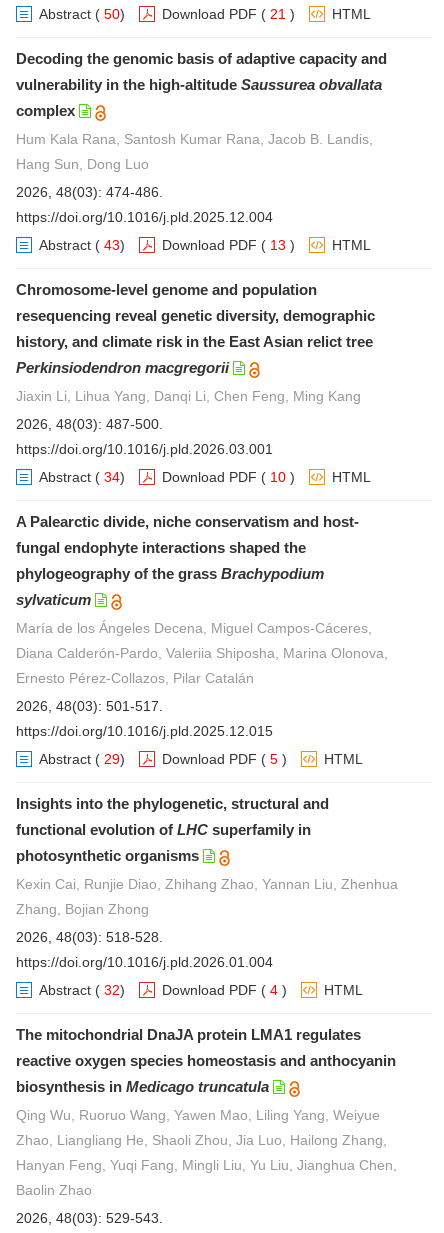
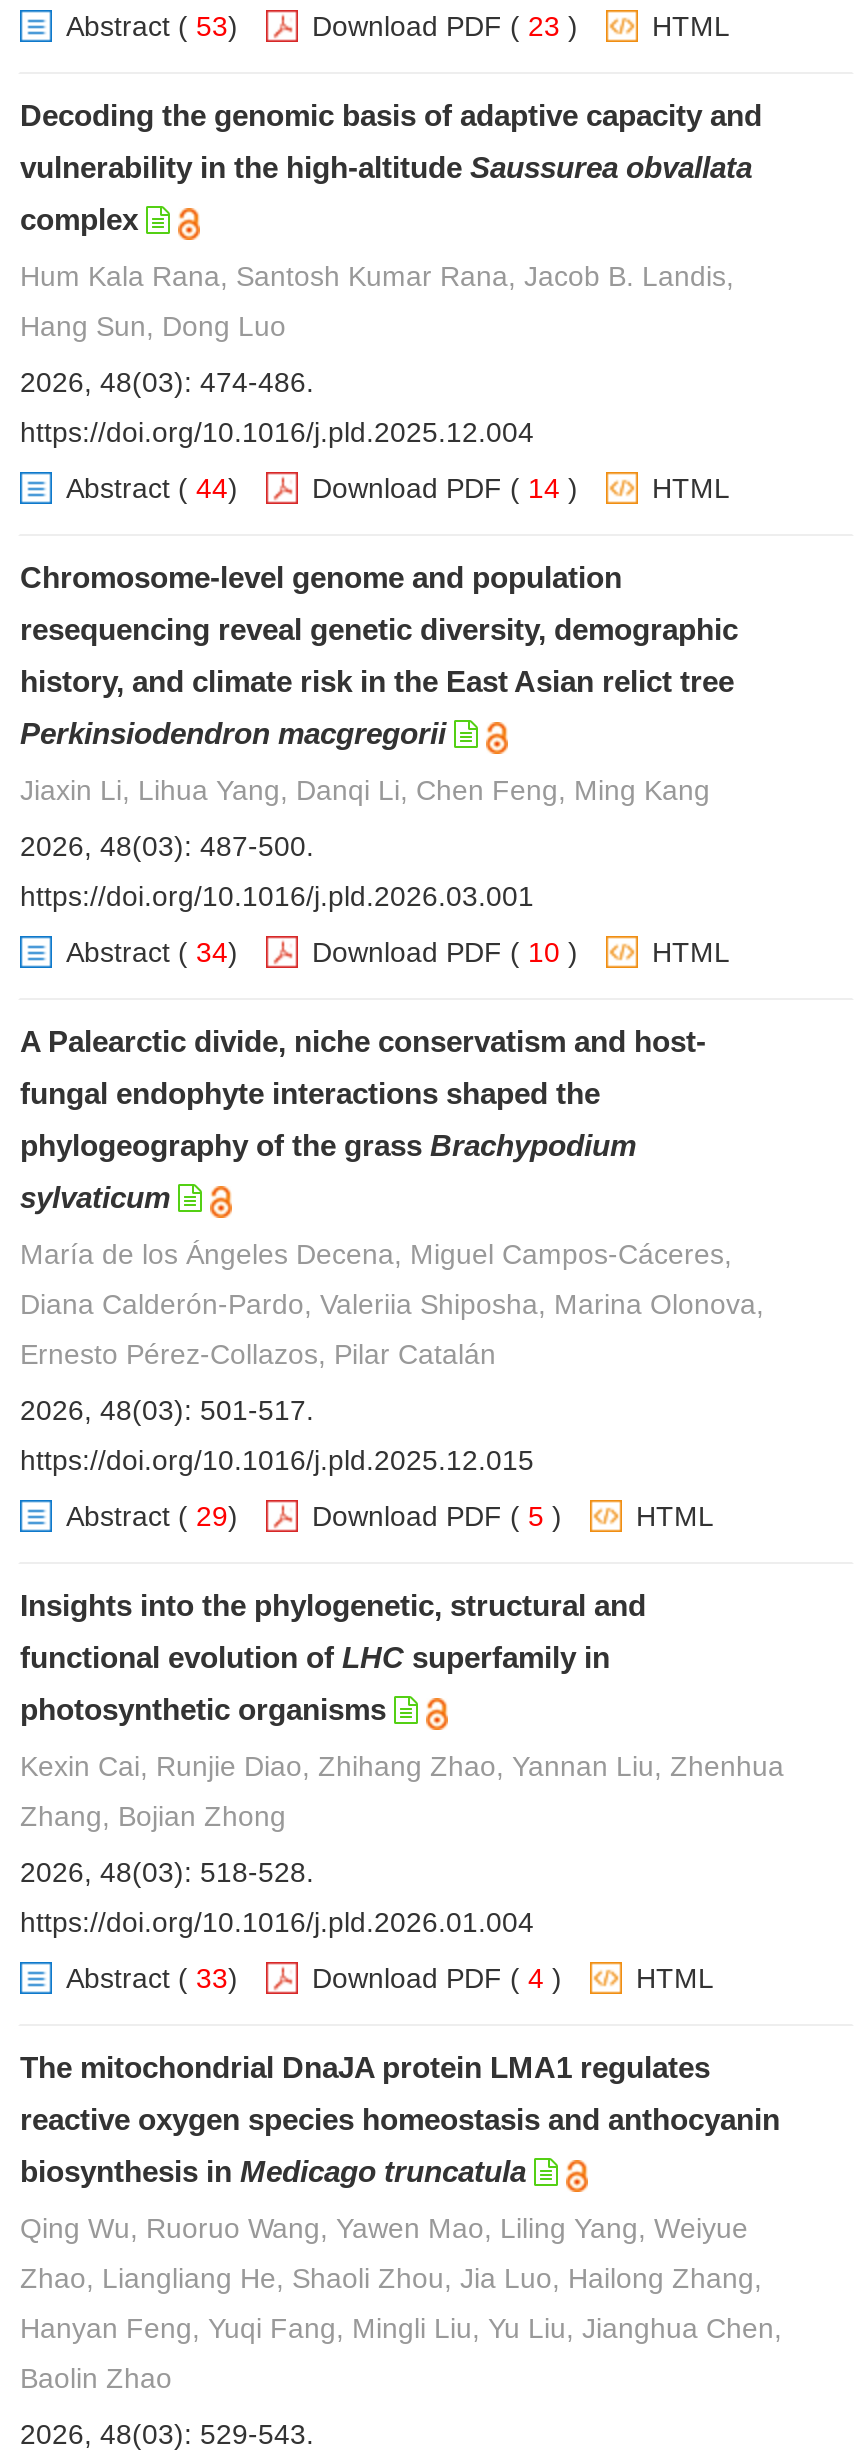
- Abstract (50)
+ Abstract (53)

- Download PDF (21)
+ Download PDF (23)

- Abstract (43)
+ Abstract (44)

- Download PDF (13)
+ Download PDF (14)

- Abstract (32)
+ Abstract (33)
